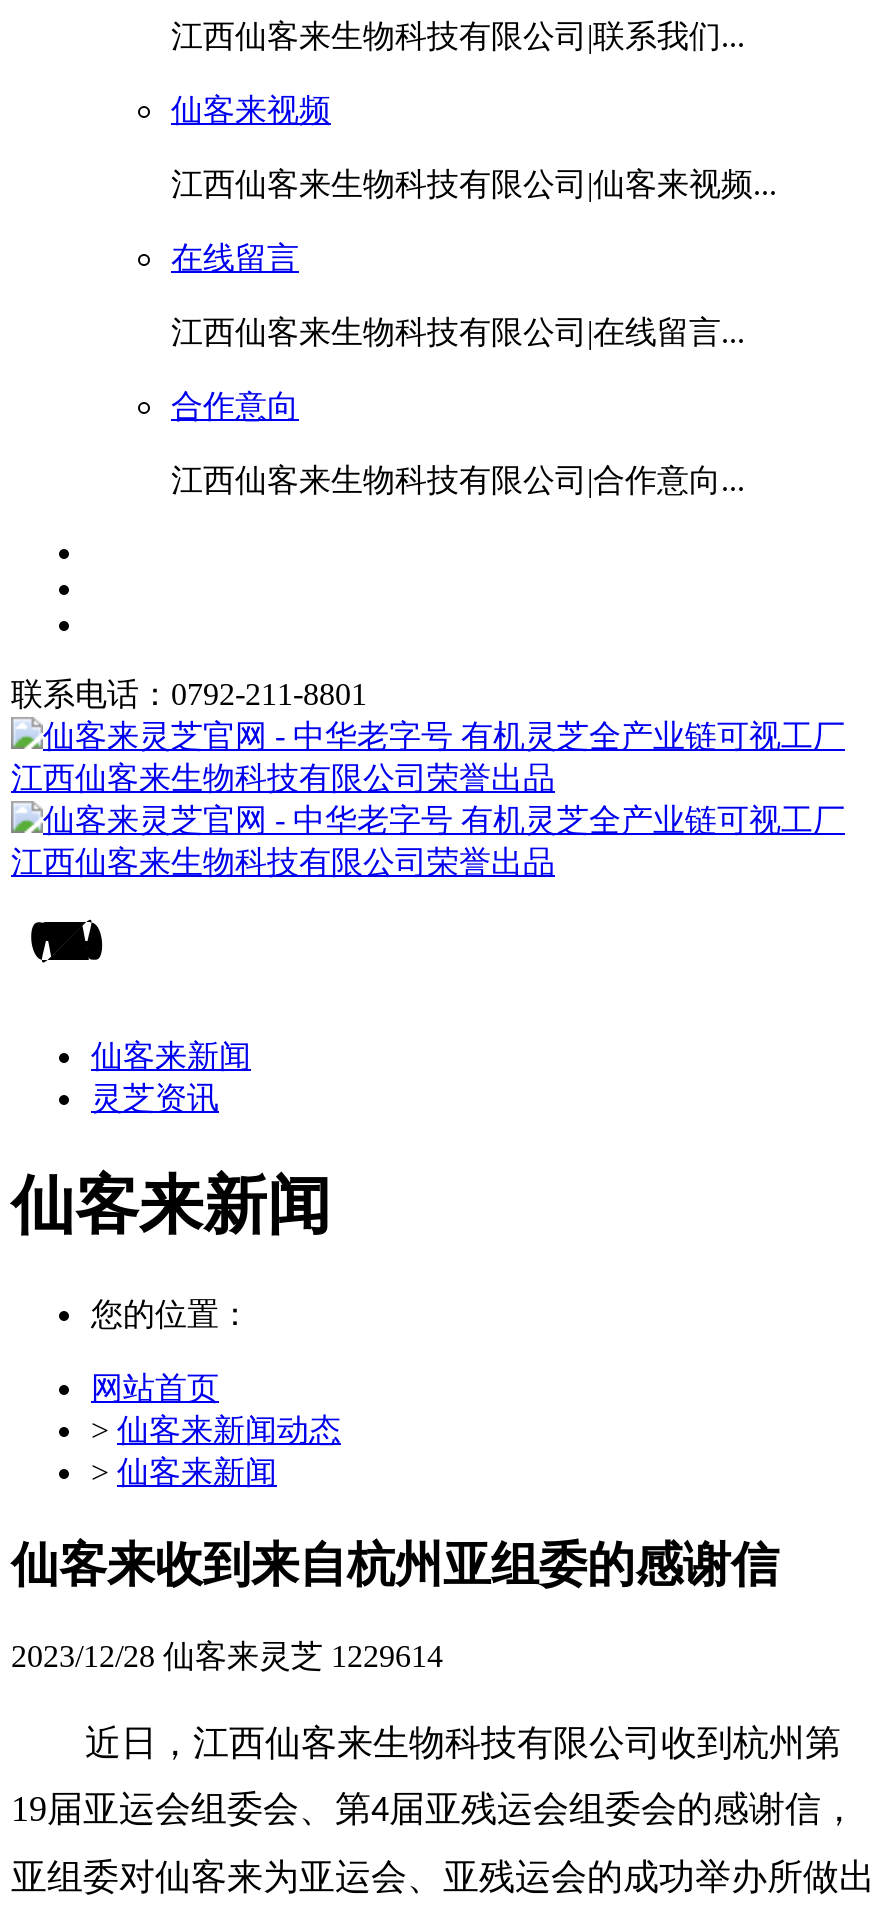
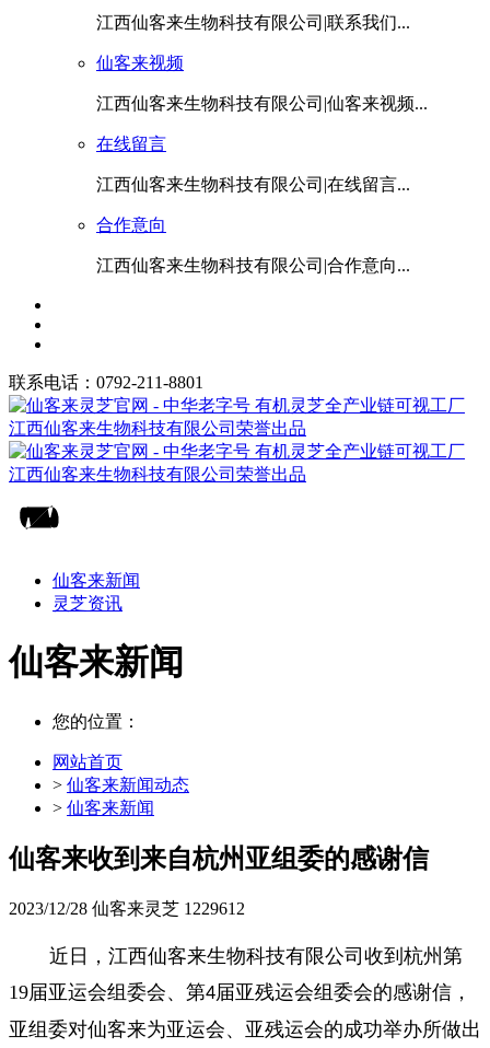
- 2023/12/28 仙客来灵芝 1229614
+ 2023/12/28 仙客来灵芝 1229612
